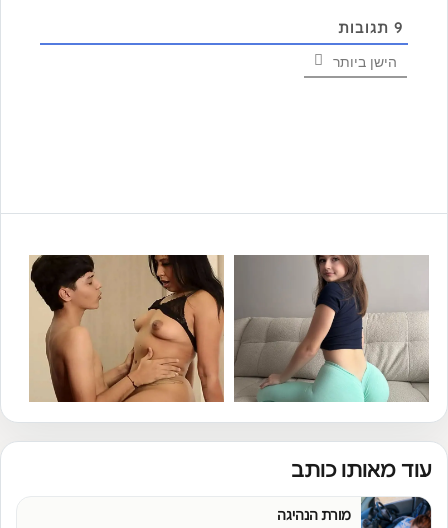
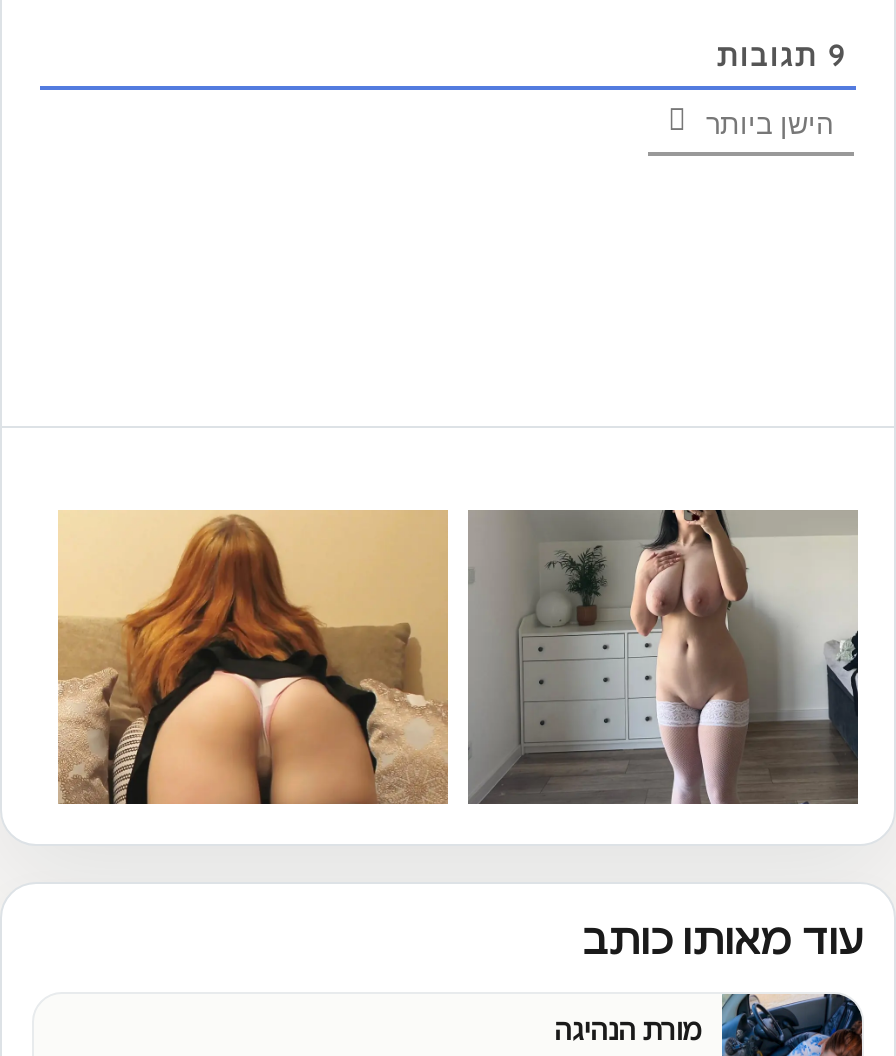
- [image]
+ [image]

- [image]
+ [image]
